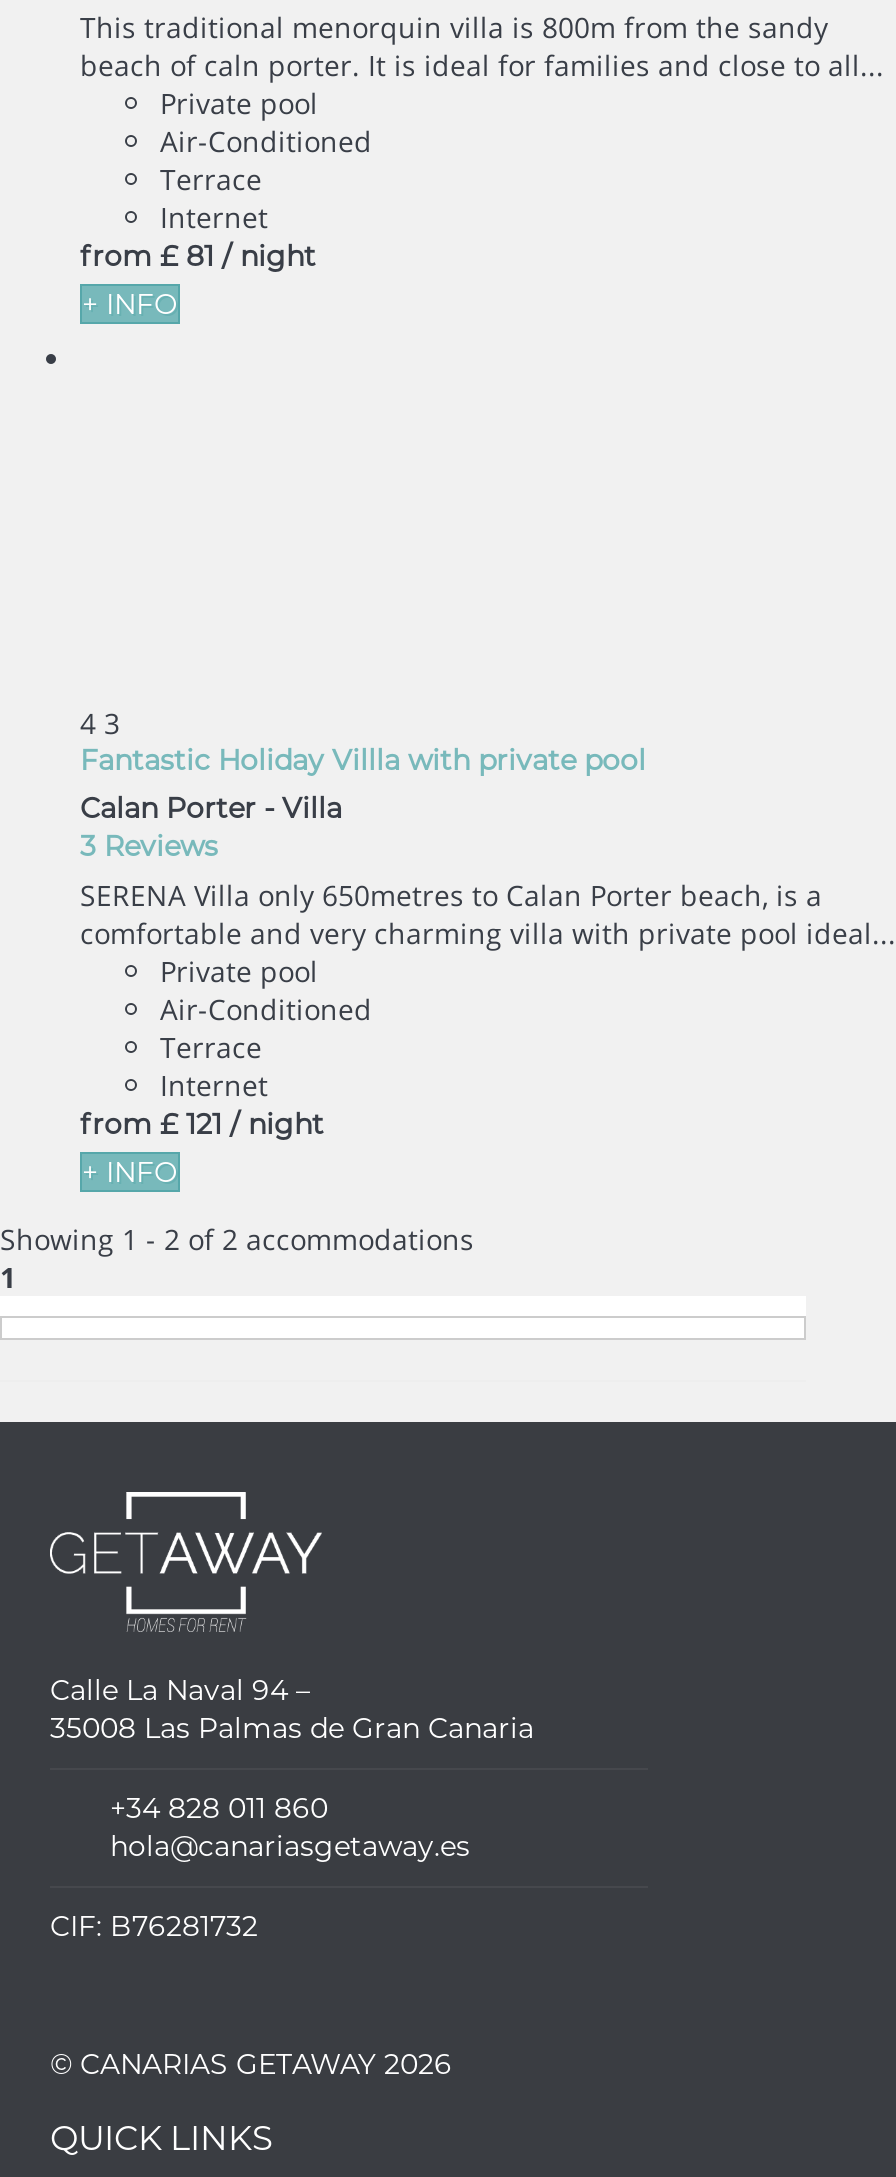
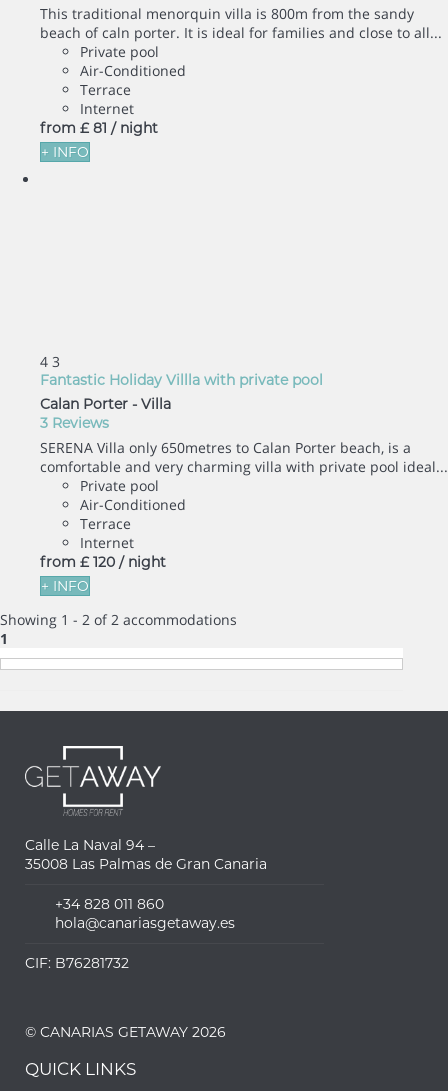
- from £ 121 / night
+ from £ 120 / night
